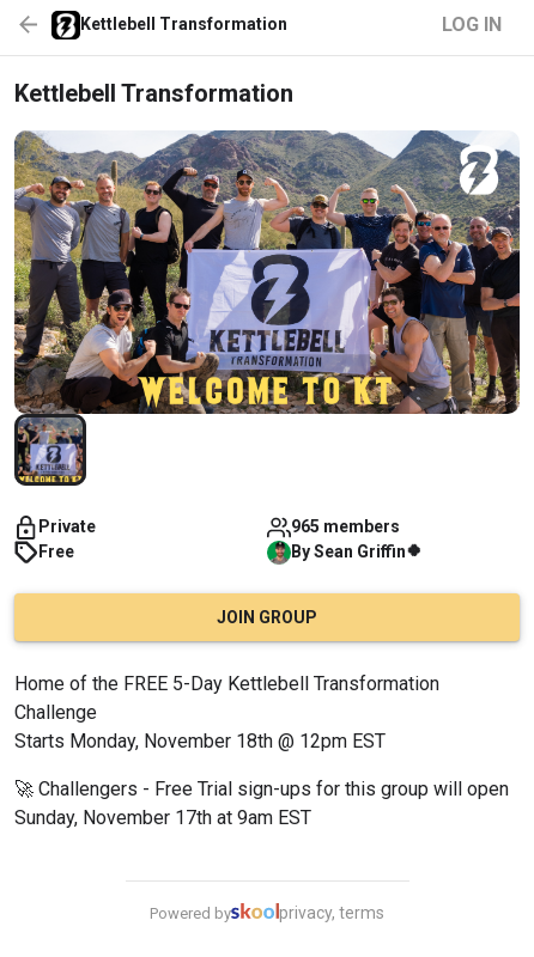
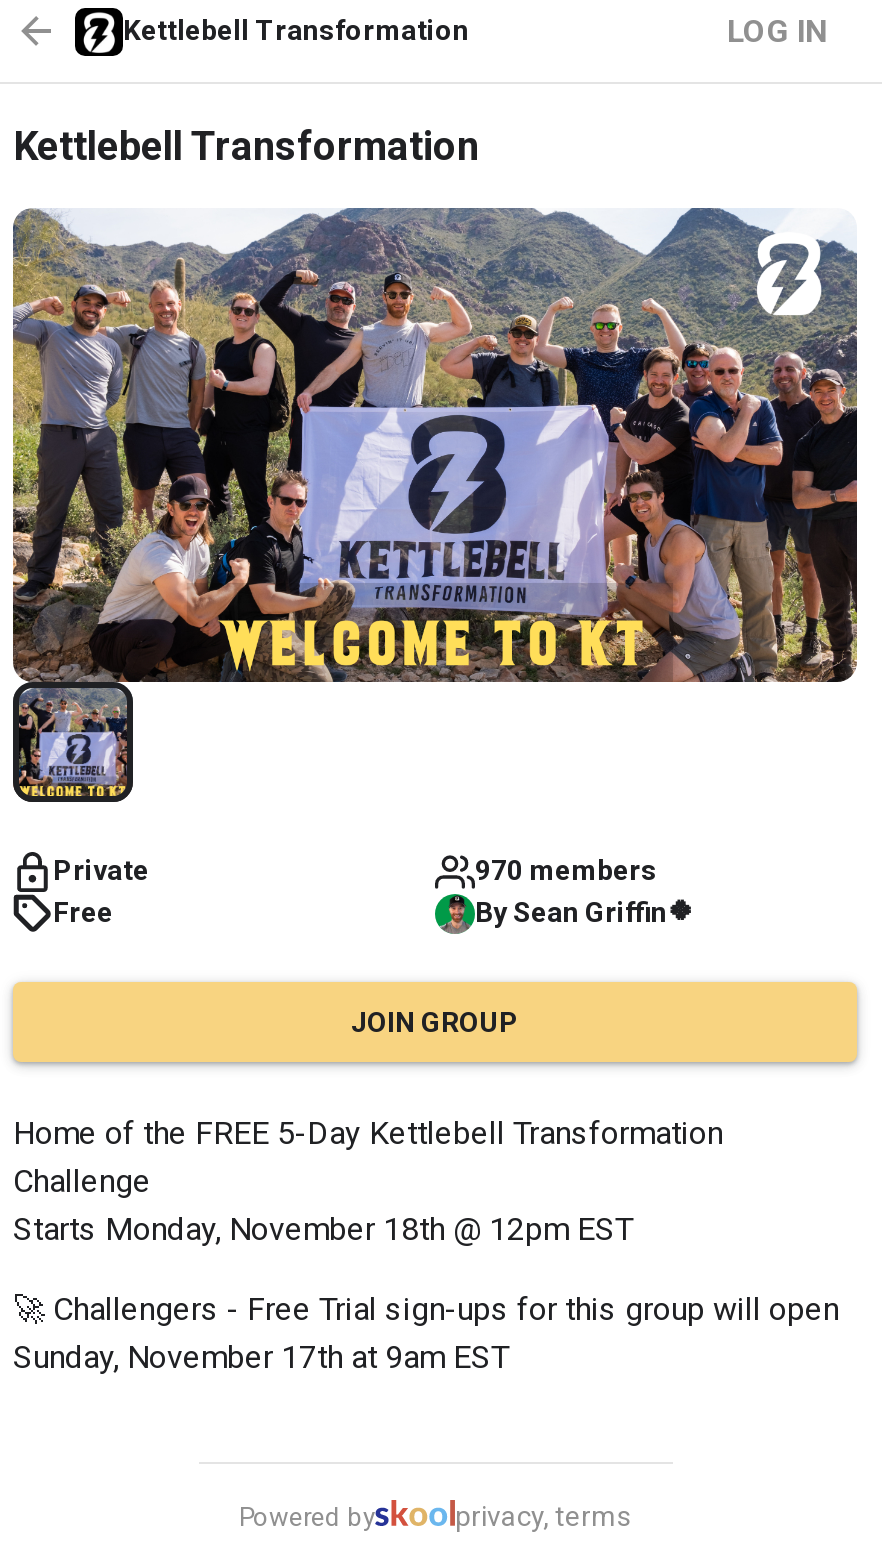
- 965 members
+ 970 members
